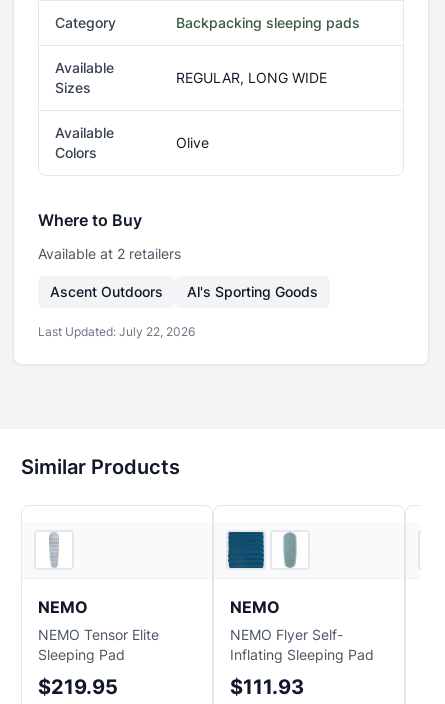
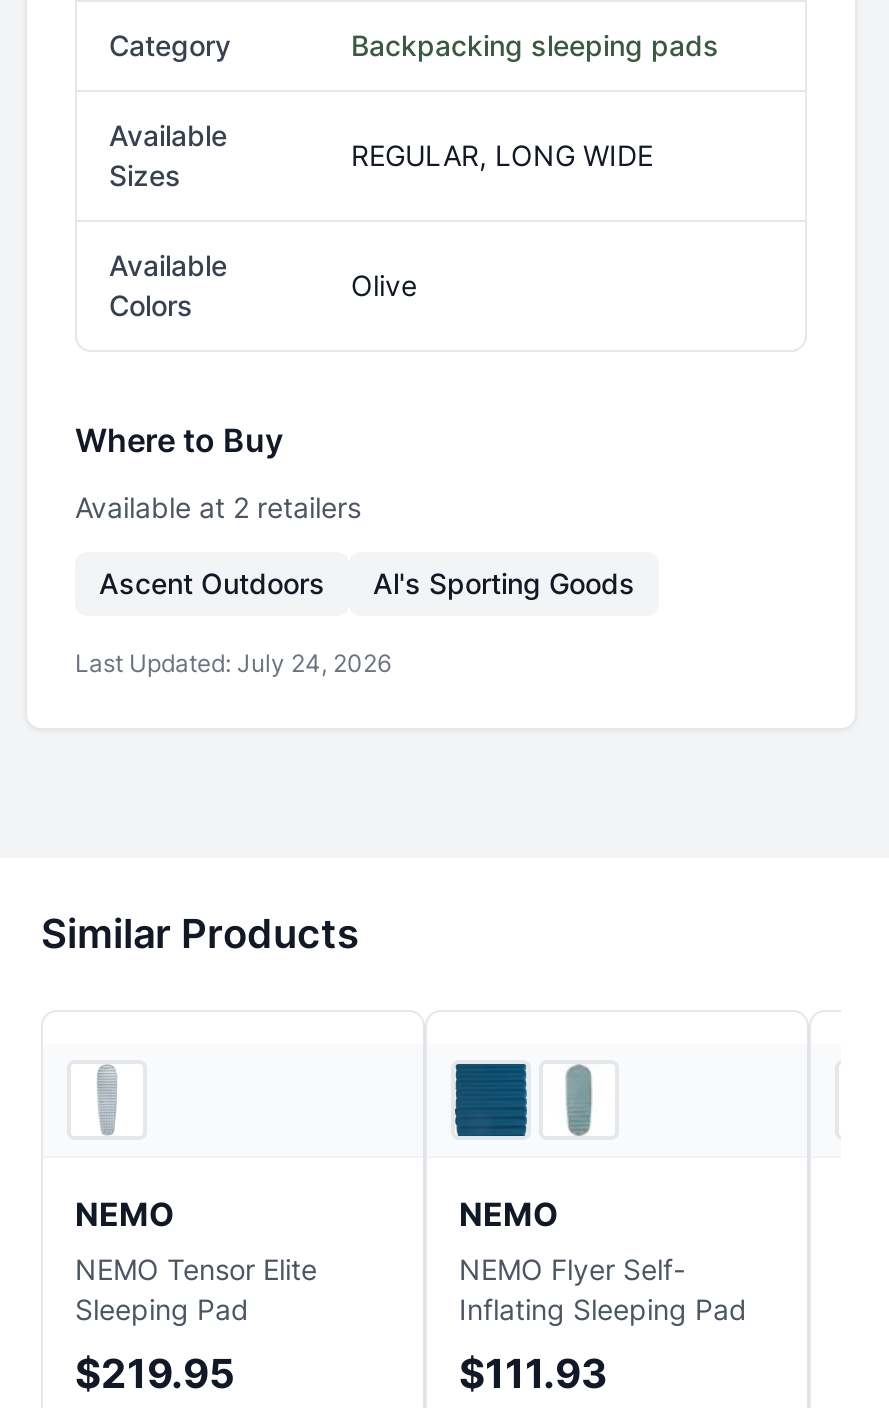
- Last Updated: July 22, 2026
+ Last Updated: July 24, 2026
